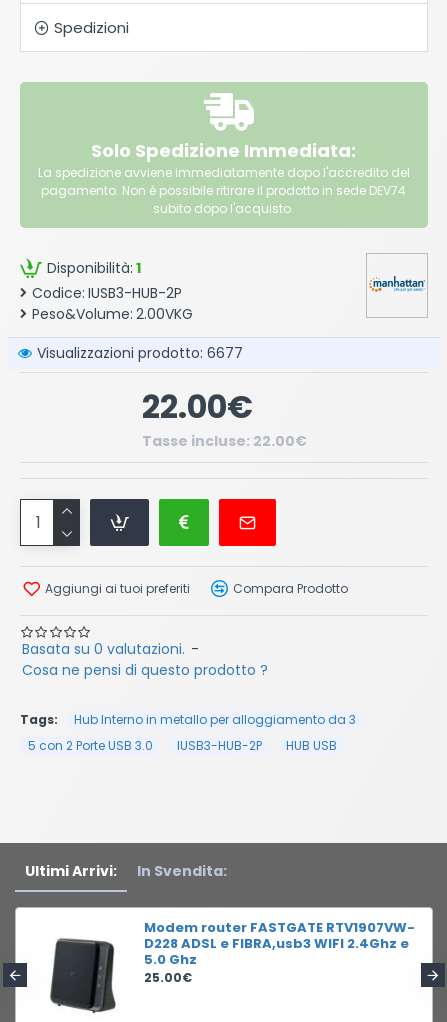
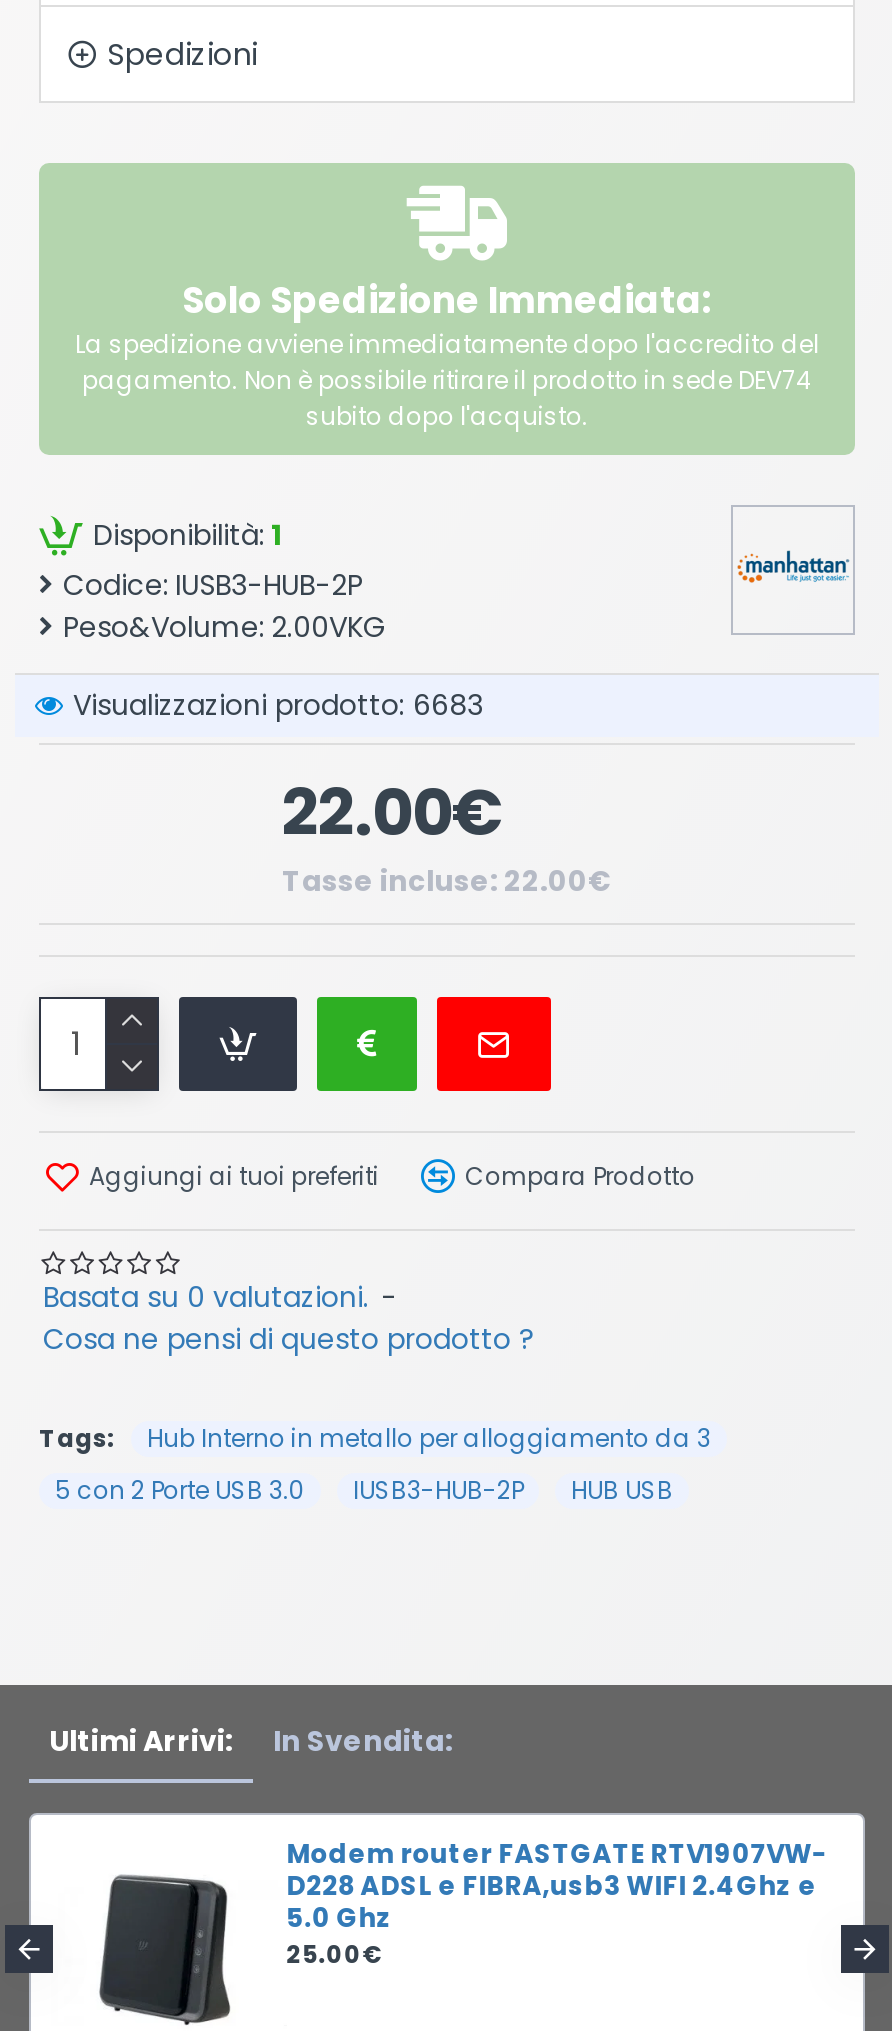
- Visualizzazioni prodotto: 6677
+ Visualizzazioni prodotto: 6683
